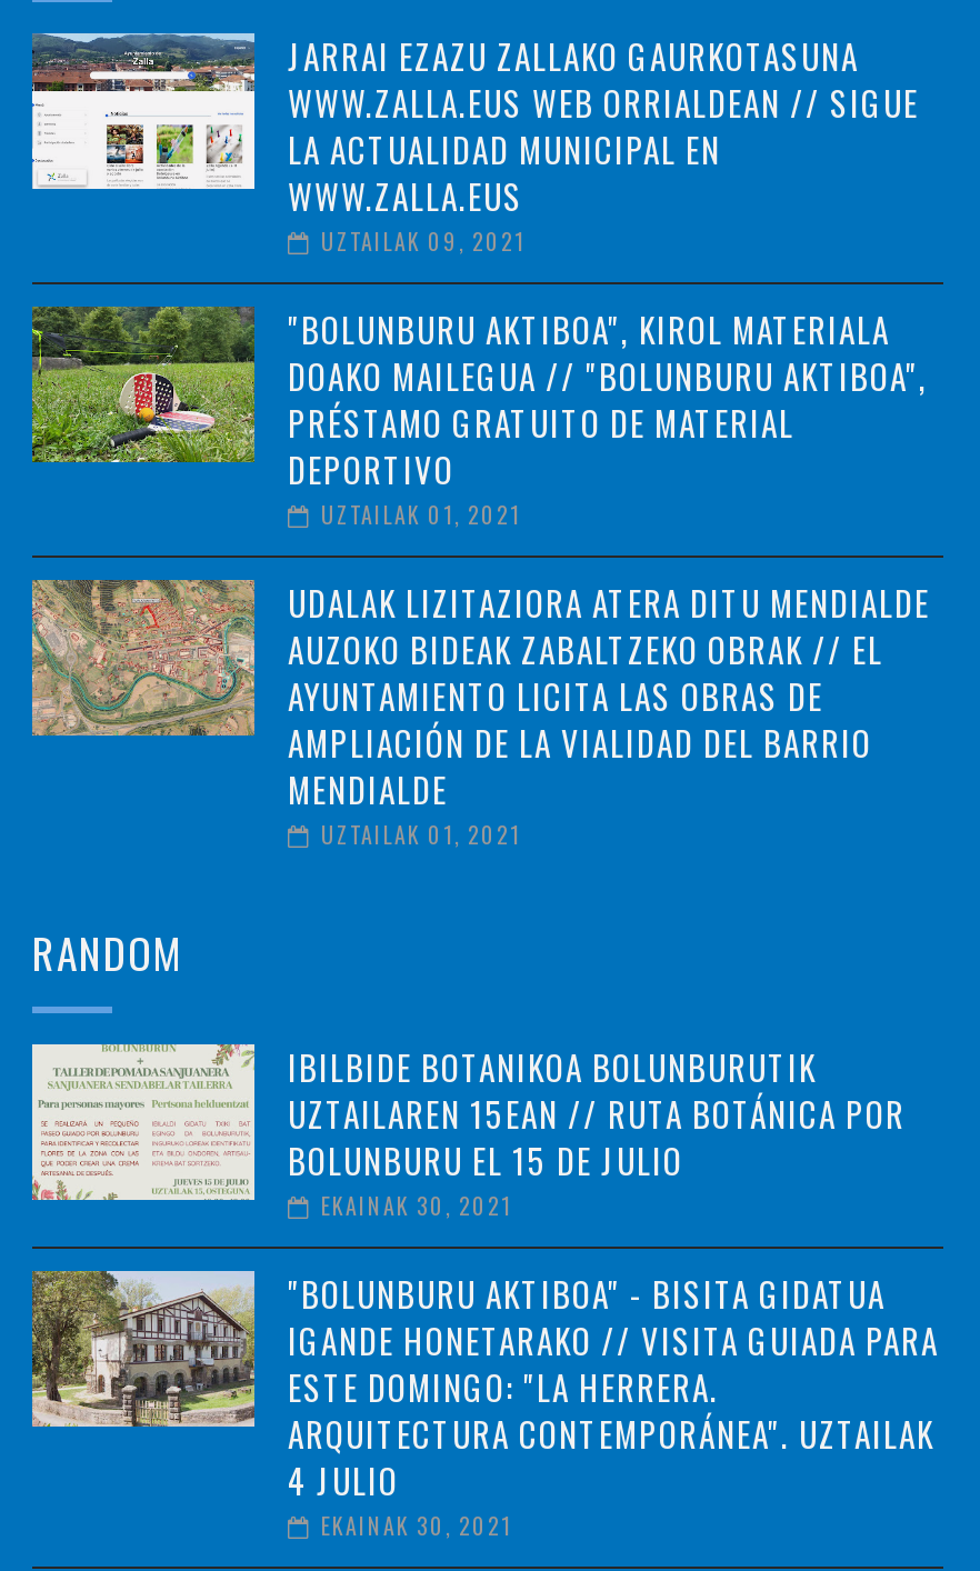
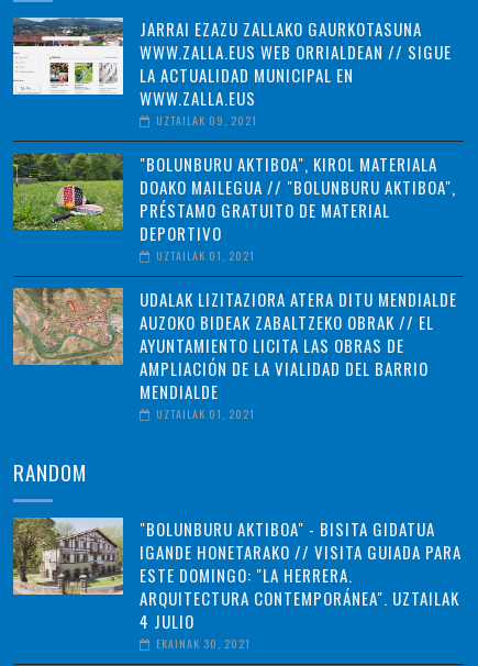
- [image]
- IBILBIDE BOTANIKOA BOLUNBURUTIK
- UZTAILAREN 15EAN // RUTA BOTÁNICA POR
- BOLUNBURU EL 15 DE JULIO
- EKAINAK 30, 2021
